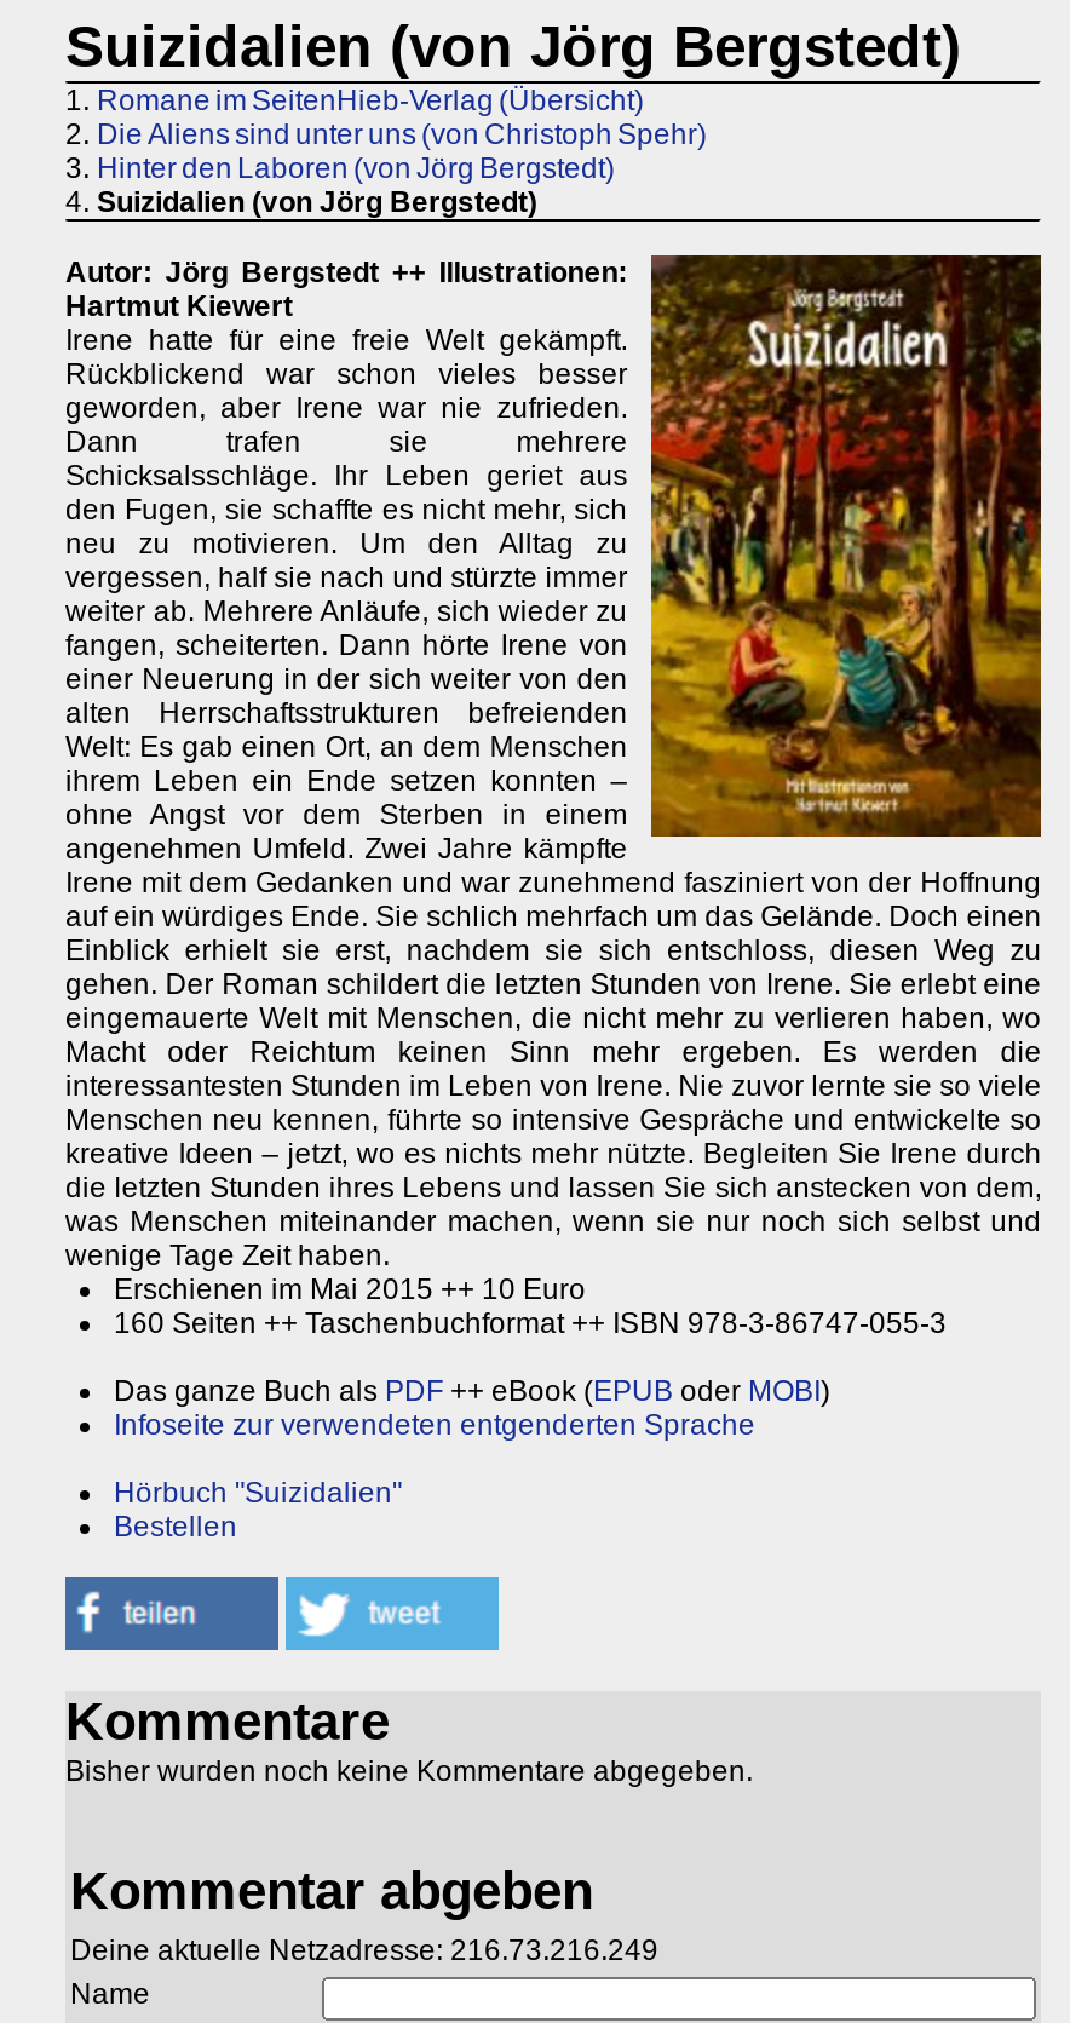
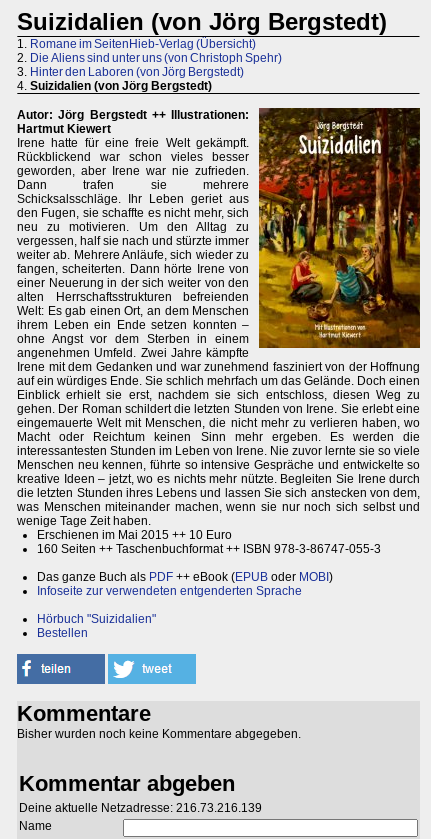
- Deine aktuelle Netzadresse: 216.73.216.249
+ Deine aktuelle Netzadresse: 216.73.216.139
